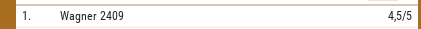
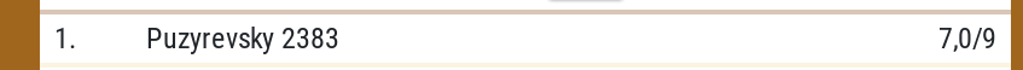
- Wagner 2409
- 4,5/5
+ Puzyrevsky 2383
+ 7,0/9
